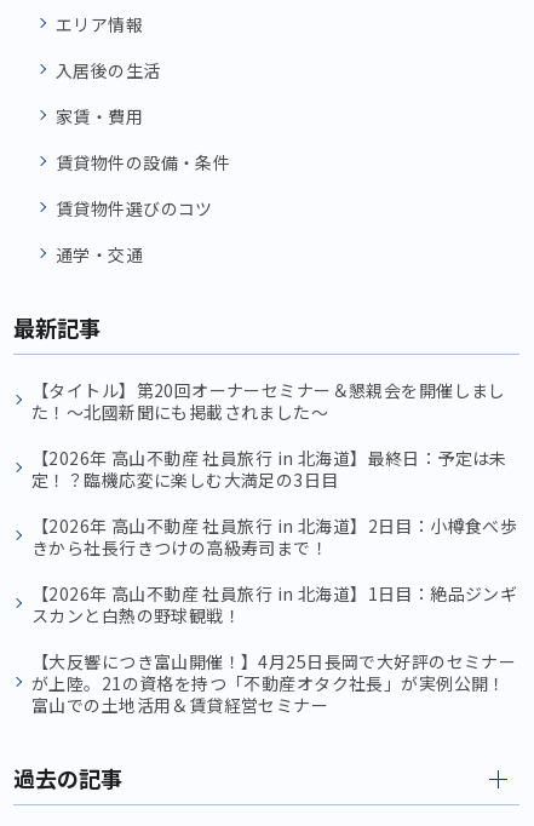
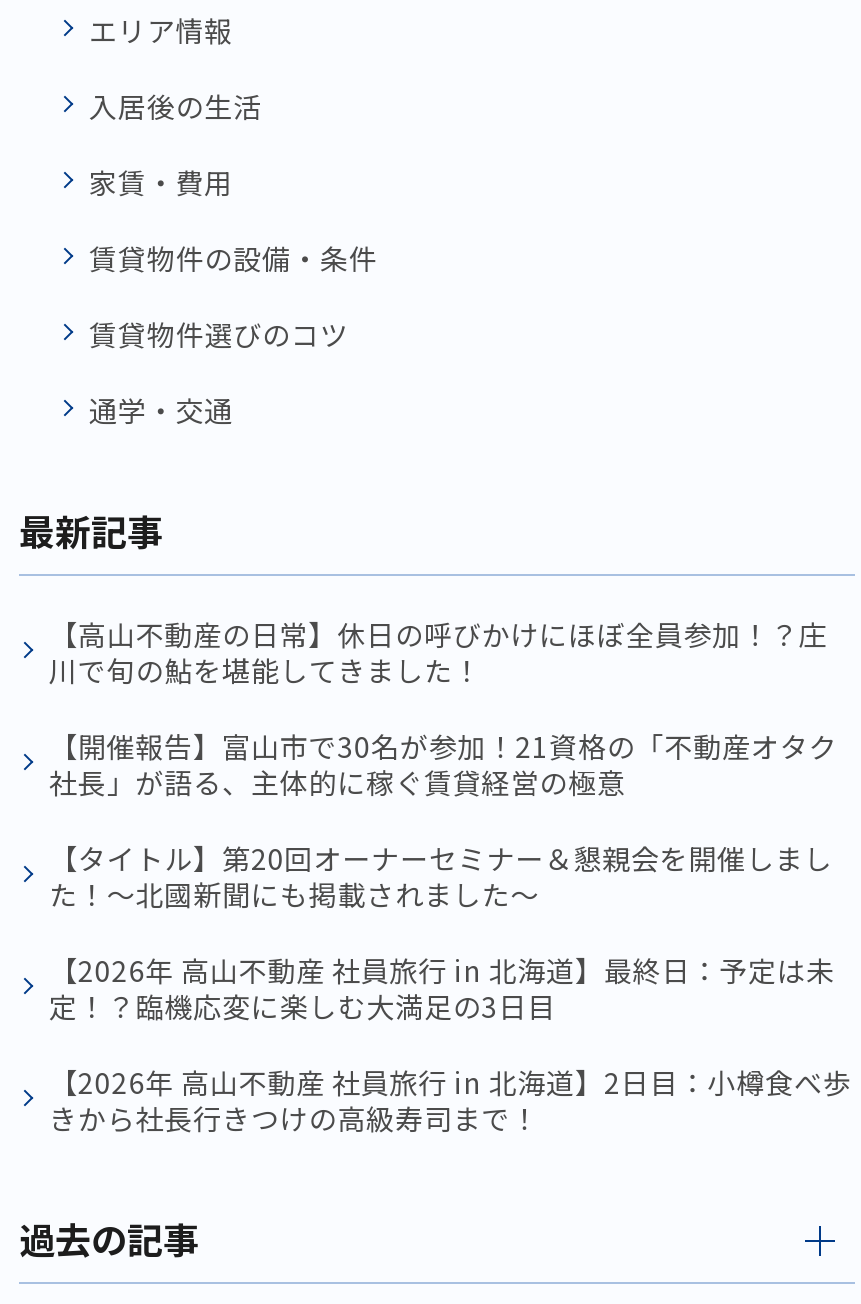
+ 【高山不動産の日常】休日の呼びかけにほぼ全員参加！？庄
+ 川で旬の鮎を堪能してきました！
+ 【開催報告】富山市で30名が参加！21資格の「不動産オタク
+ 社長」が語る、主体的に稼ぐ賃貸経営の極意

moved down: 【タイトル】第20回オーナーセミナー＆懇親会を開催しまし | た！〜北國新聞にも掲載されました〜 | 【2026年 高山不動産 社員旅行 in 北海道】最終日：予定は未 | 定！？臨機応変に楽しむ大満足の3日目 | 【2026年 高山不動産 社員旅行 in 北海道】2日目：小樽食べ歩 | きから社長行きつけの高級寿司まで！

- 【2026年 高山不動産 社員旅行 in 北海道】1日目：絶品ジンギ
- スカンと白熱の野球観戦！
- 【大反響につき富山開催！】4月25日長岡で大好評のセミナー
- が上陸。21の資格を持つ「不動産オタク社長」が実例公開！
- 富山での土地活用＆賃貸経営セミナー
